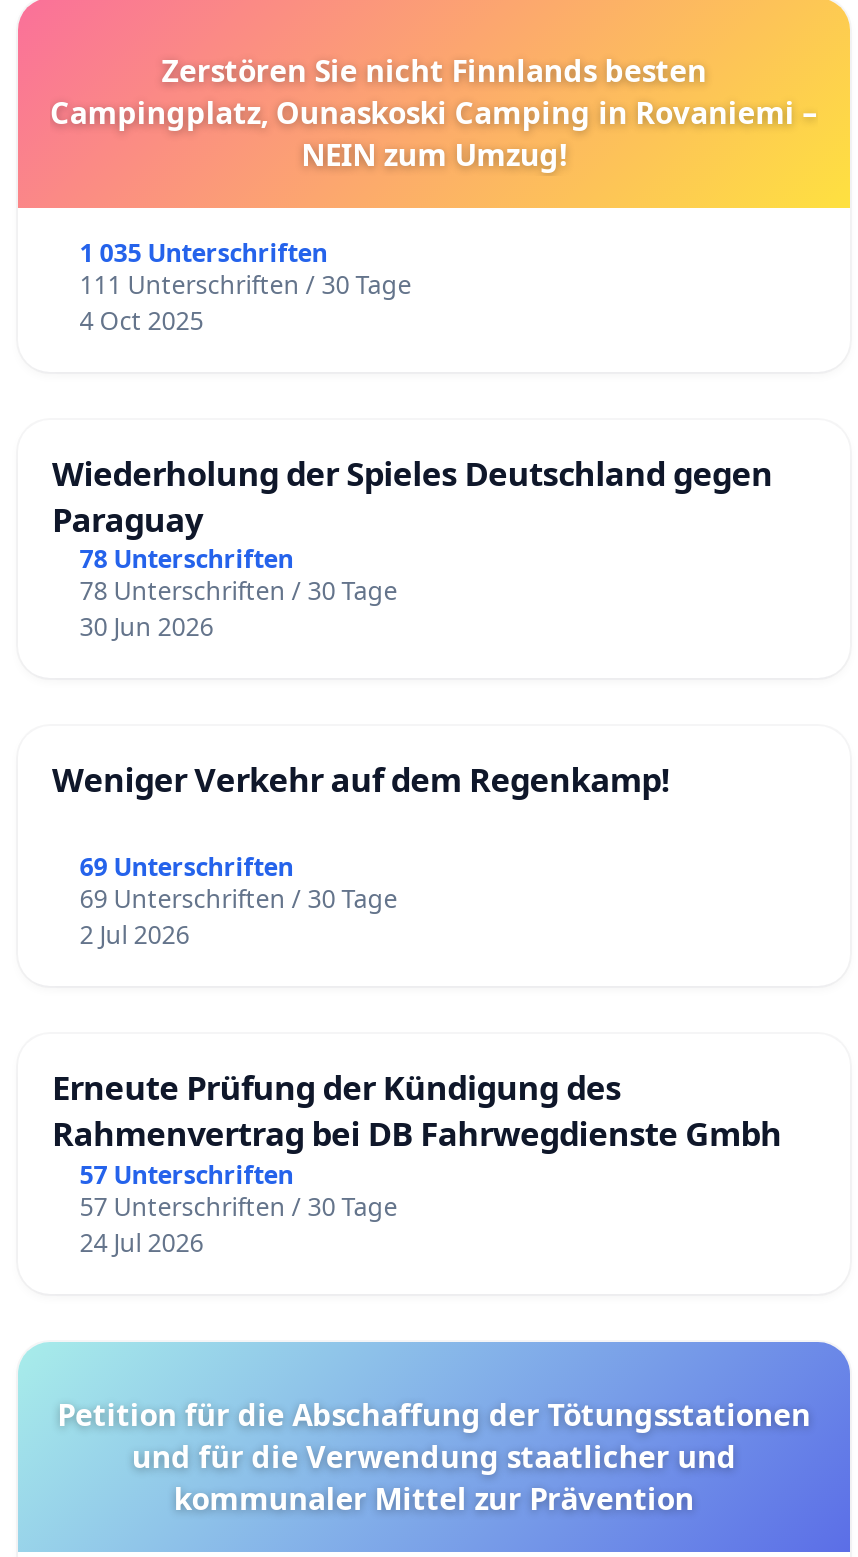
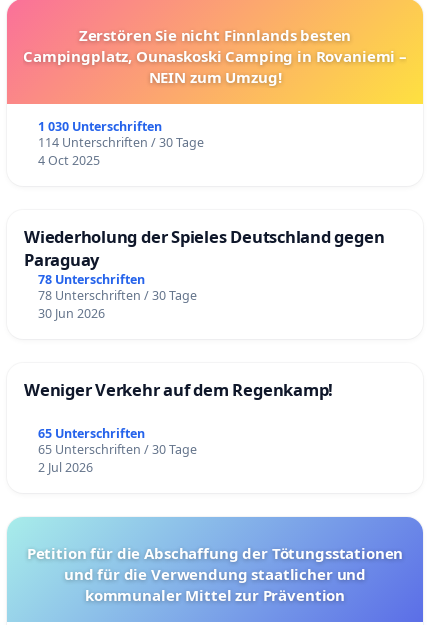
- 1 035 Unterschriften
+ 1 030 Unterschriften

- 111 Unterschriften / 30 Tage
+ 114 Unterschriften / 30 Tage

- 69 Unterschriften
+ 65 Unterschriften

- 69 Unterschriften / 30 Tage
+ 65 Unterschriften / 30 Tage

- Erneute Prüfung der Kündigung des
- Rahmenvertrag bei DB Fahrwegdienste Gmbh
- 57 Unterschriften
- 57 Unterschriften / 30 Tage
- 24 Jul 2026
